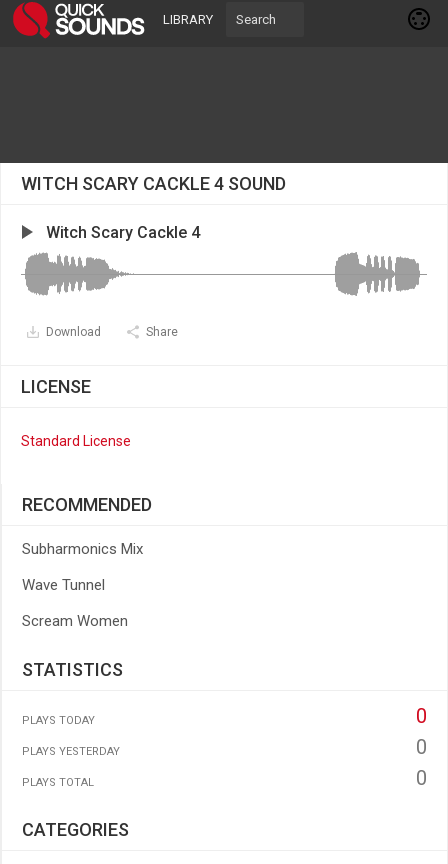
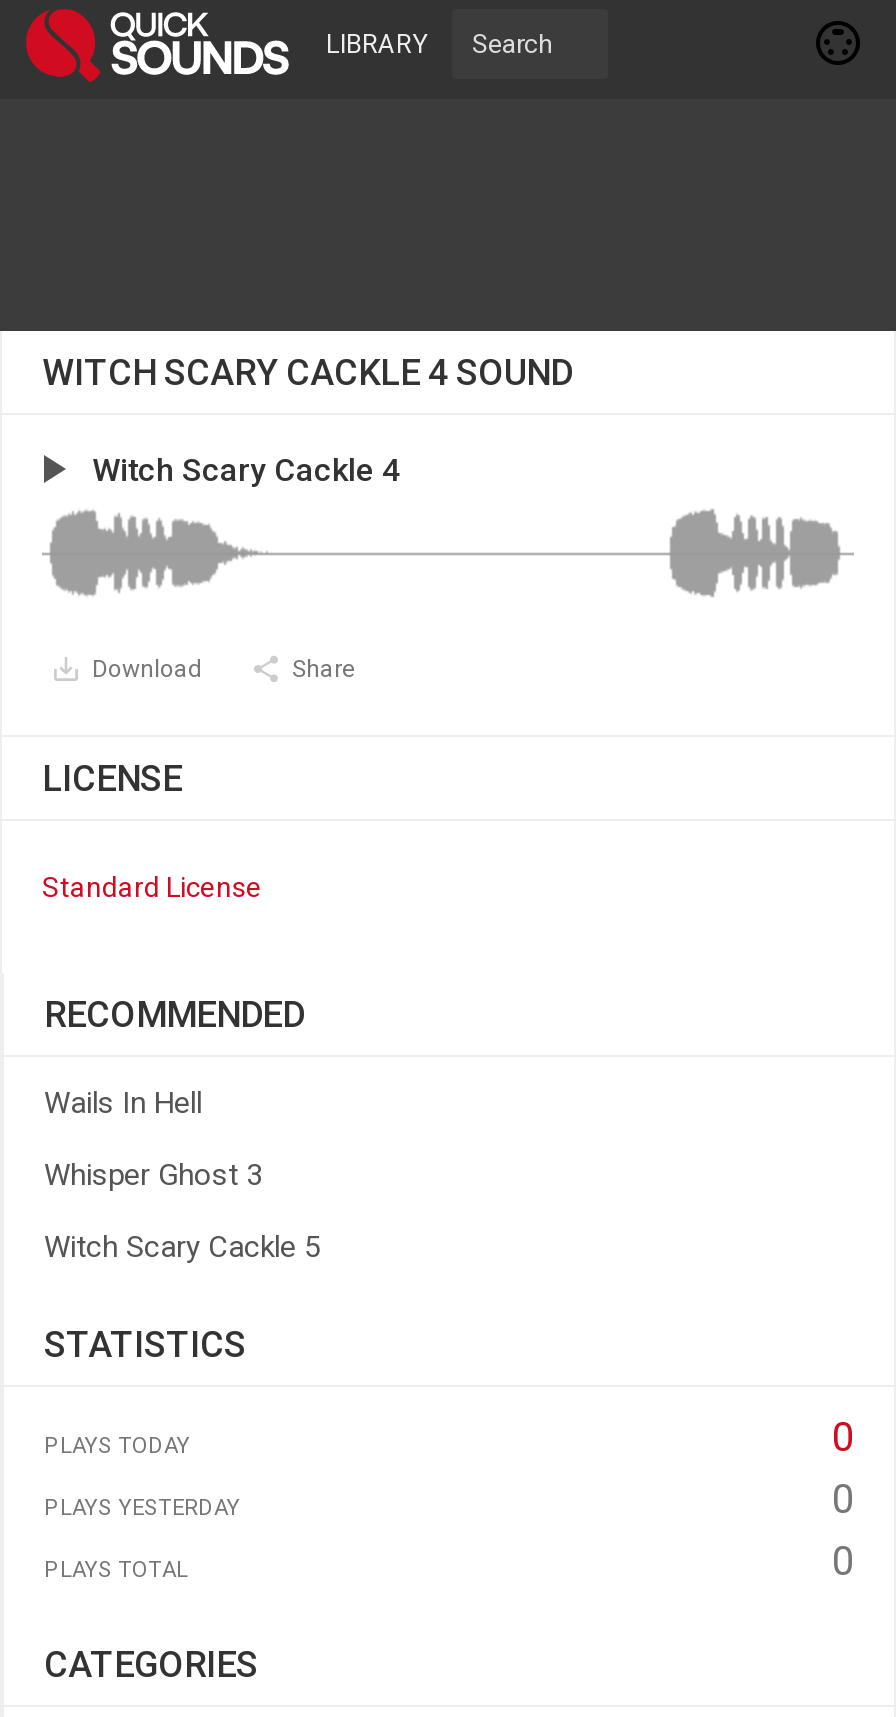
- Subharmonics Mix
+ Wails In Hell

- Wave Tunnel
+ Whisper Ghost 3

- Scream Women
+ Witch Scary Cackle 5
